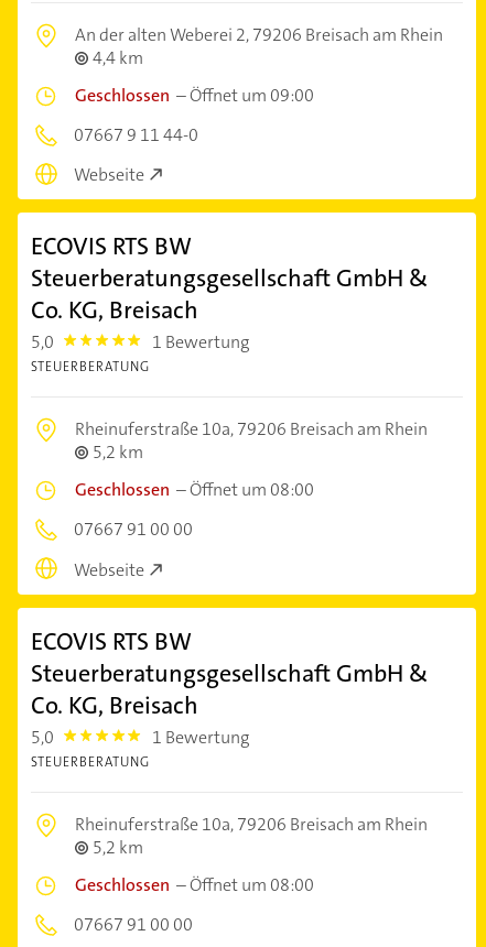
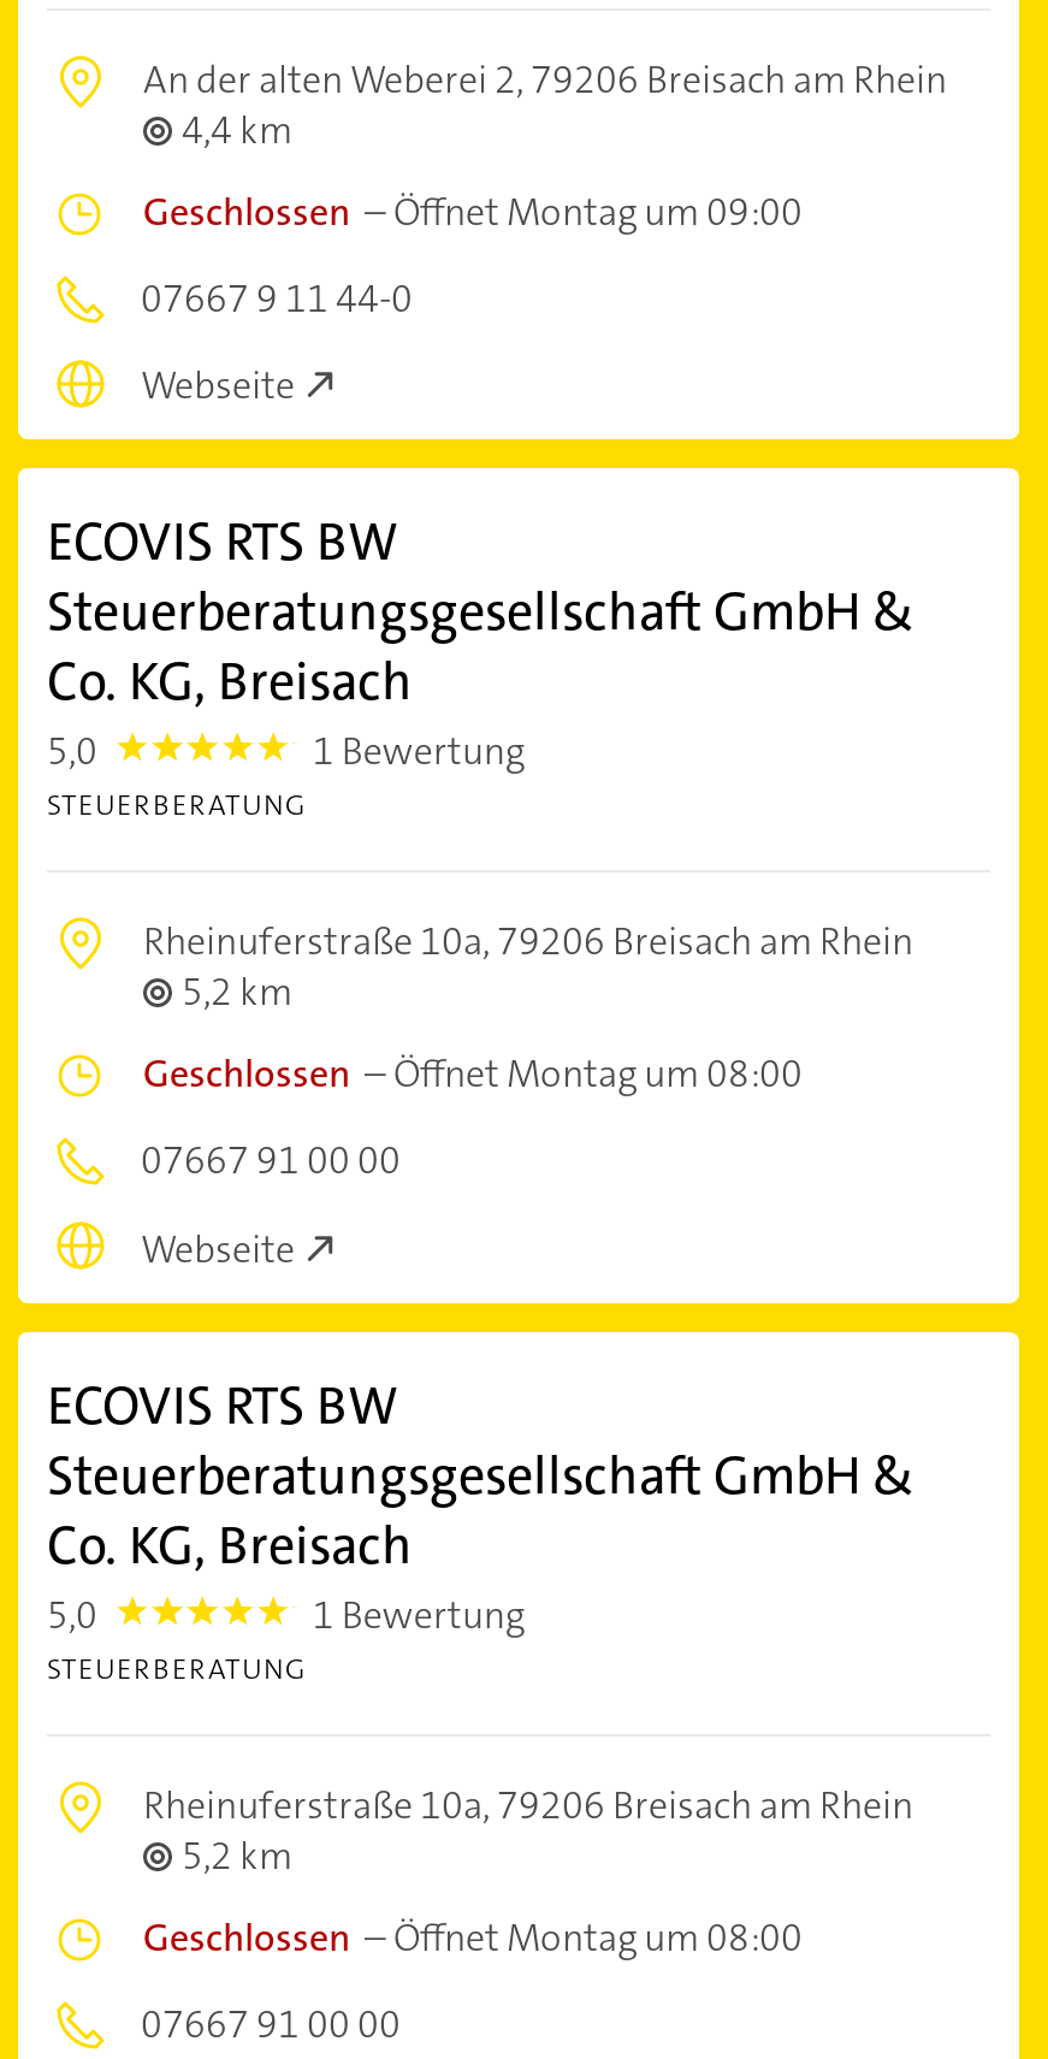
- Geschlossen –Öffnet um 09:00
+ Geschlossen –Öffnet Montag um 09:00

- Geschlossen –Öffnet um 08:00
+ Geschlossen –Öffnet Montag um 08:00

- Geschlossen –Öffnet um 08:00
+ Geschlossen –Öffnet Montag um 08:00
